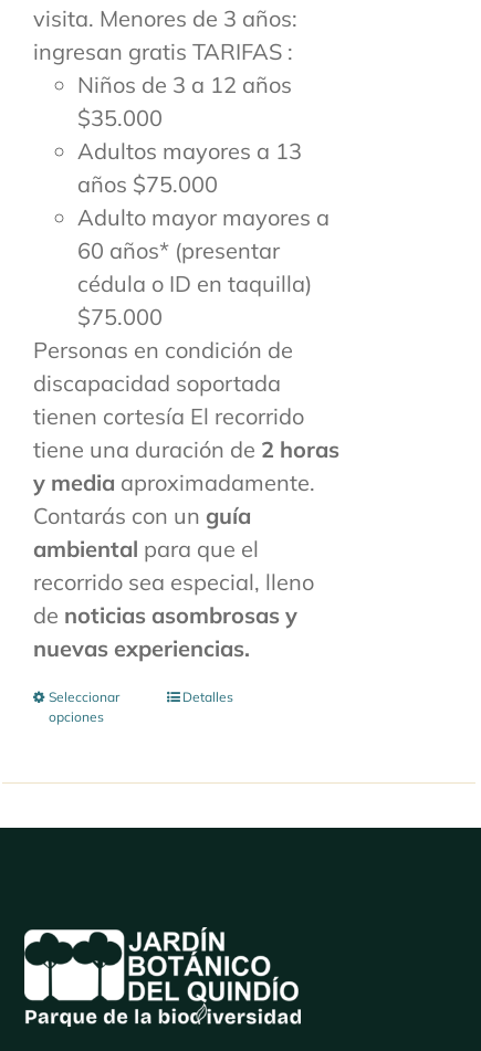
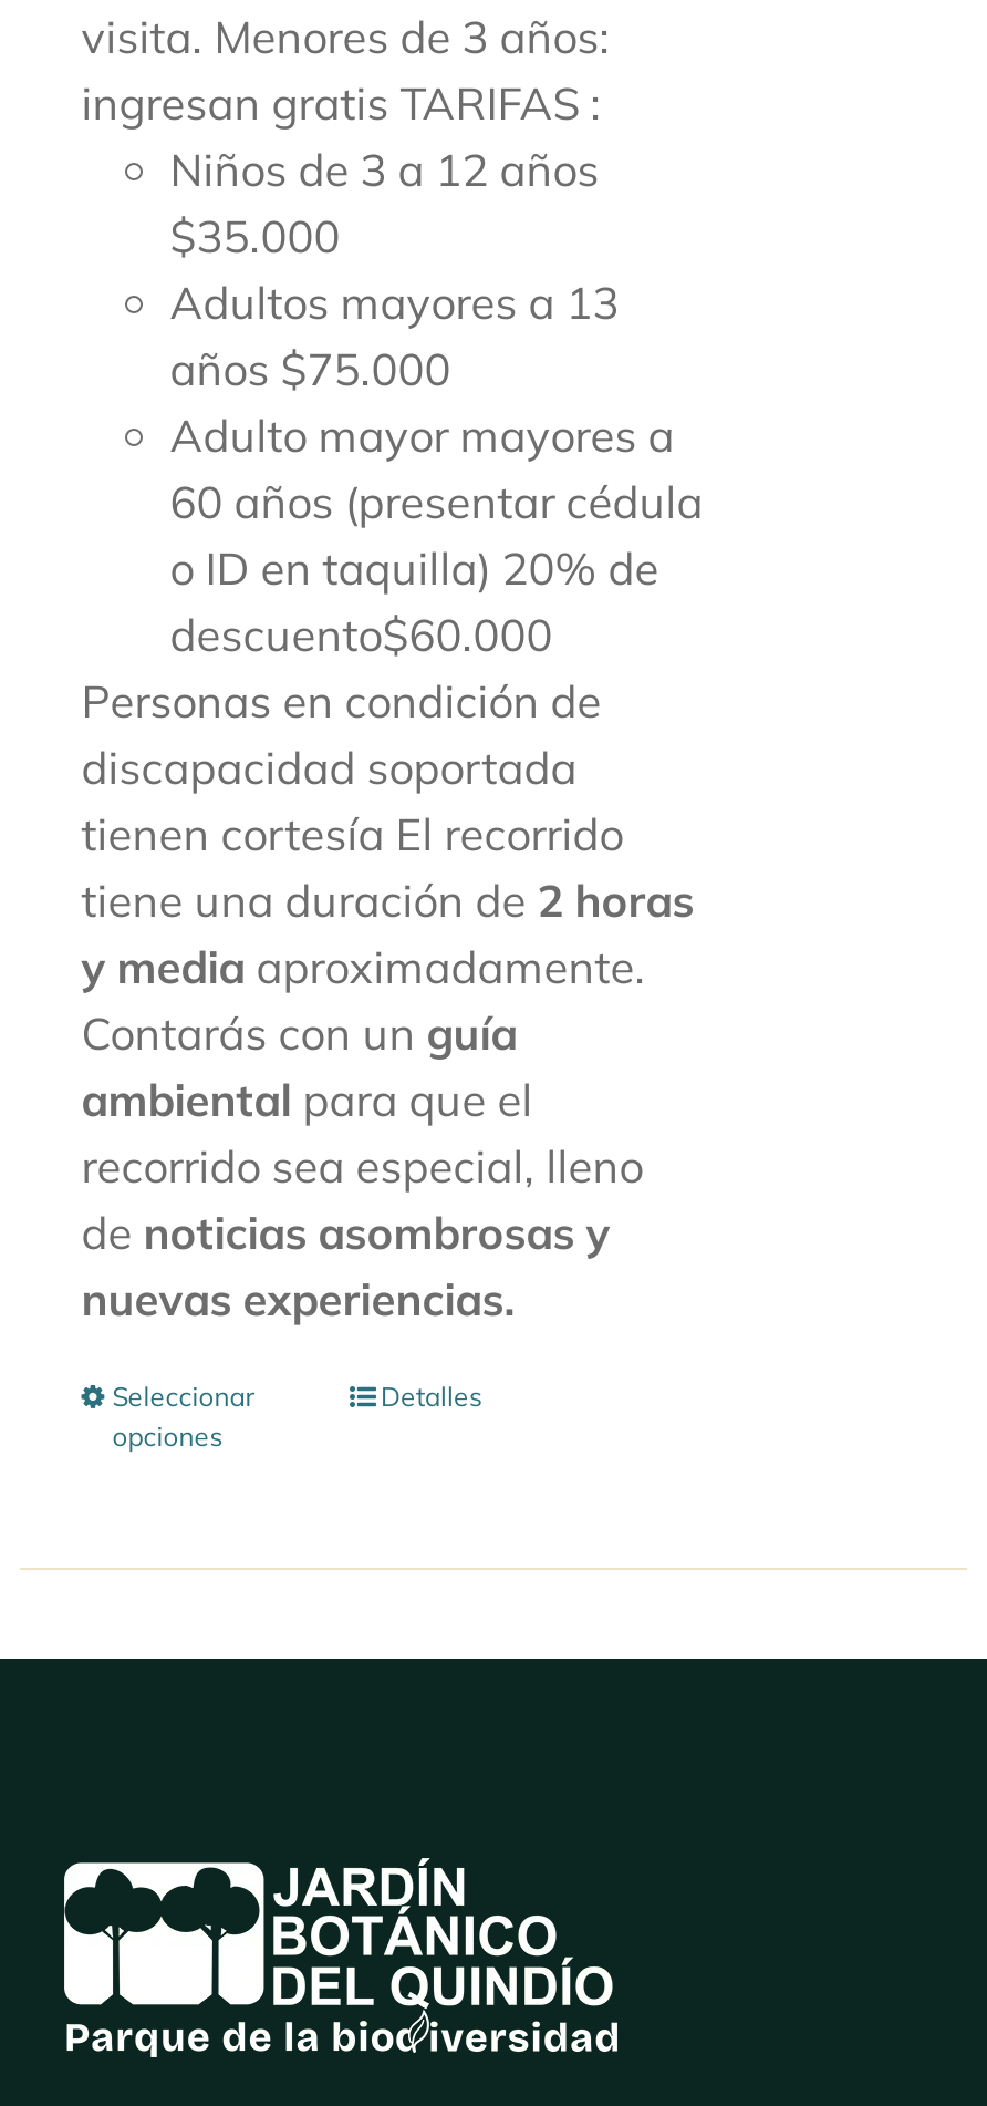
- 60 años* (presentar
- cédula o ID en taquilla)
- $75.000
+ 60 años (presentar cédula
+ o ID en taquilla) 20% de
+ descuento$60.000
